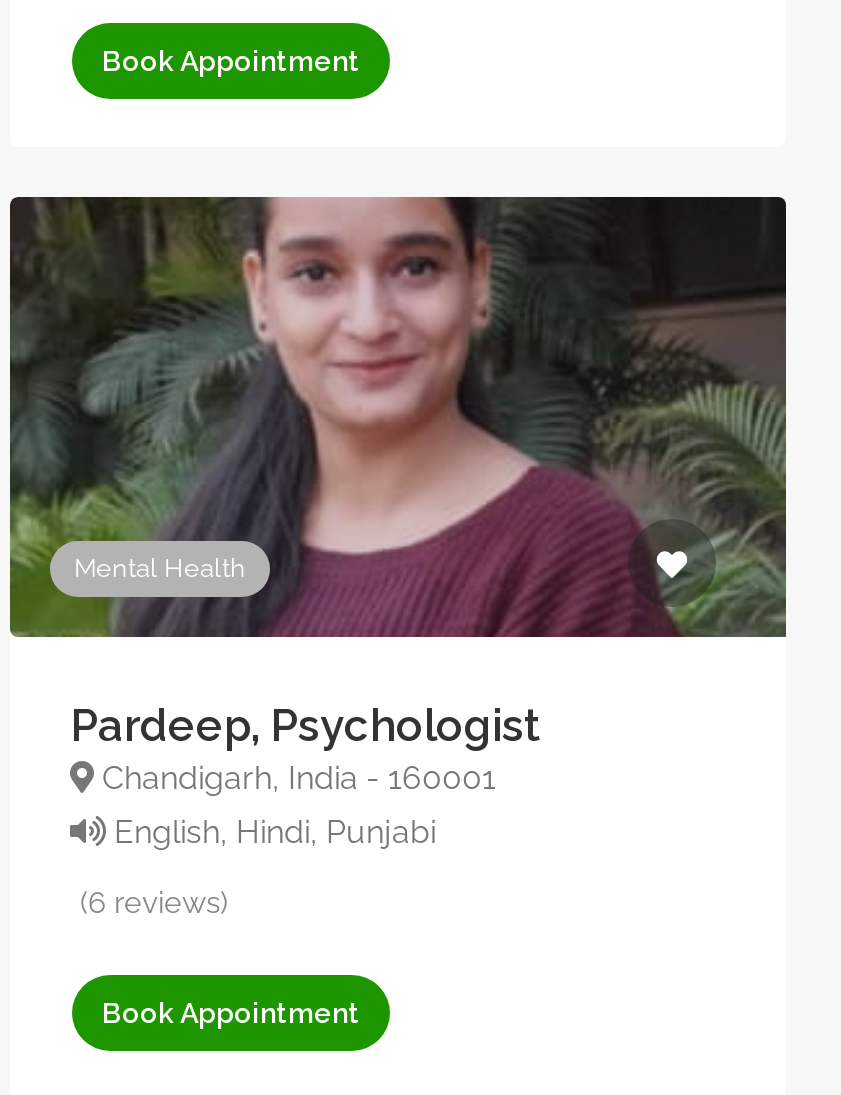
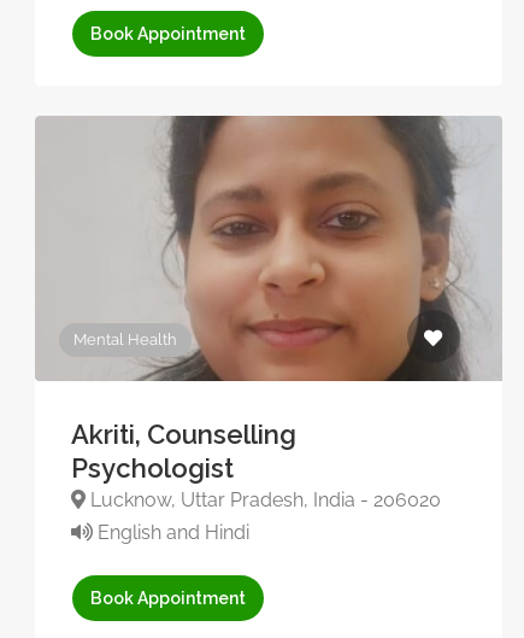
- [image]
- Pardeep, Psychologist
- Chandigarh, India - 160001
- English, Hindi, Punjabi
- (6 reviews)
+ [image]
+ Akriti, Counselling
+ Psychologist
+ Lucknow, Uttar Pradesh, India - 206020
+ English and Hindi
